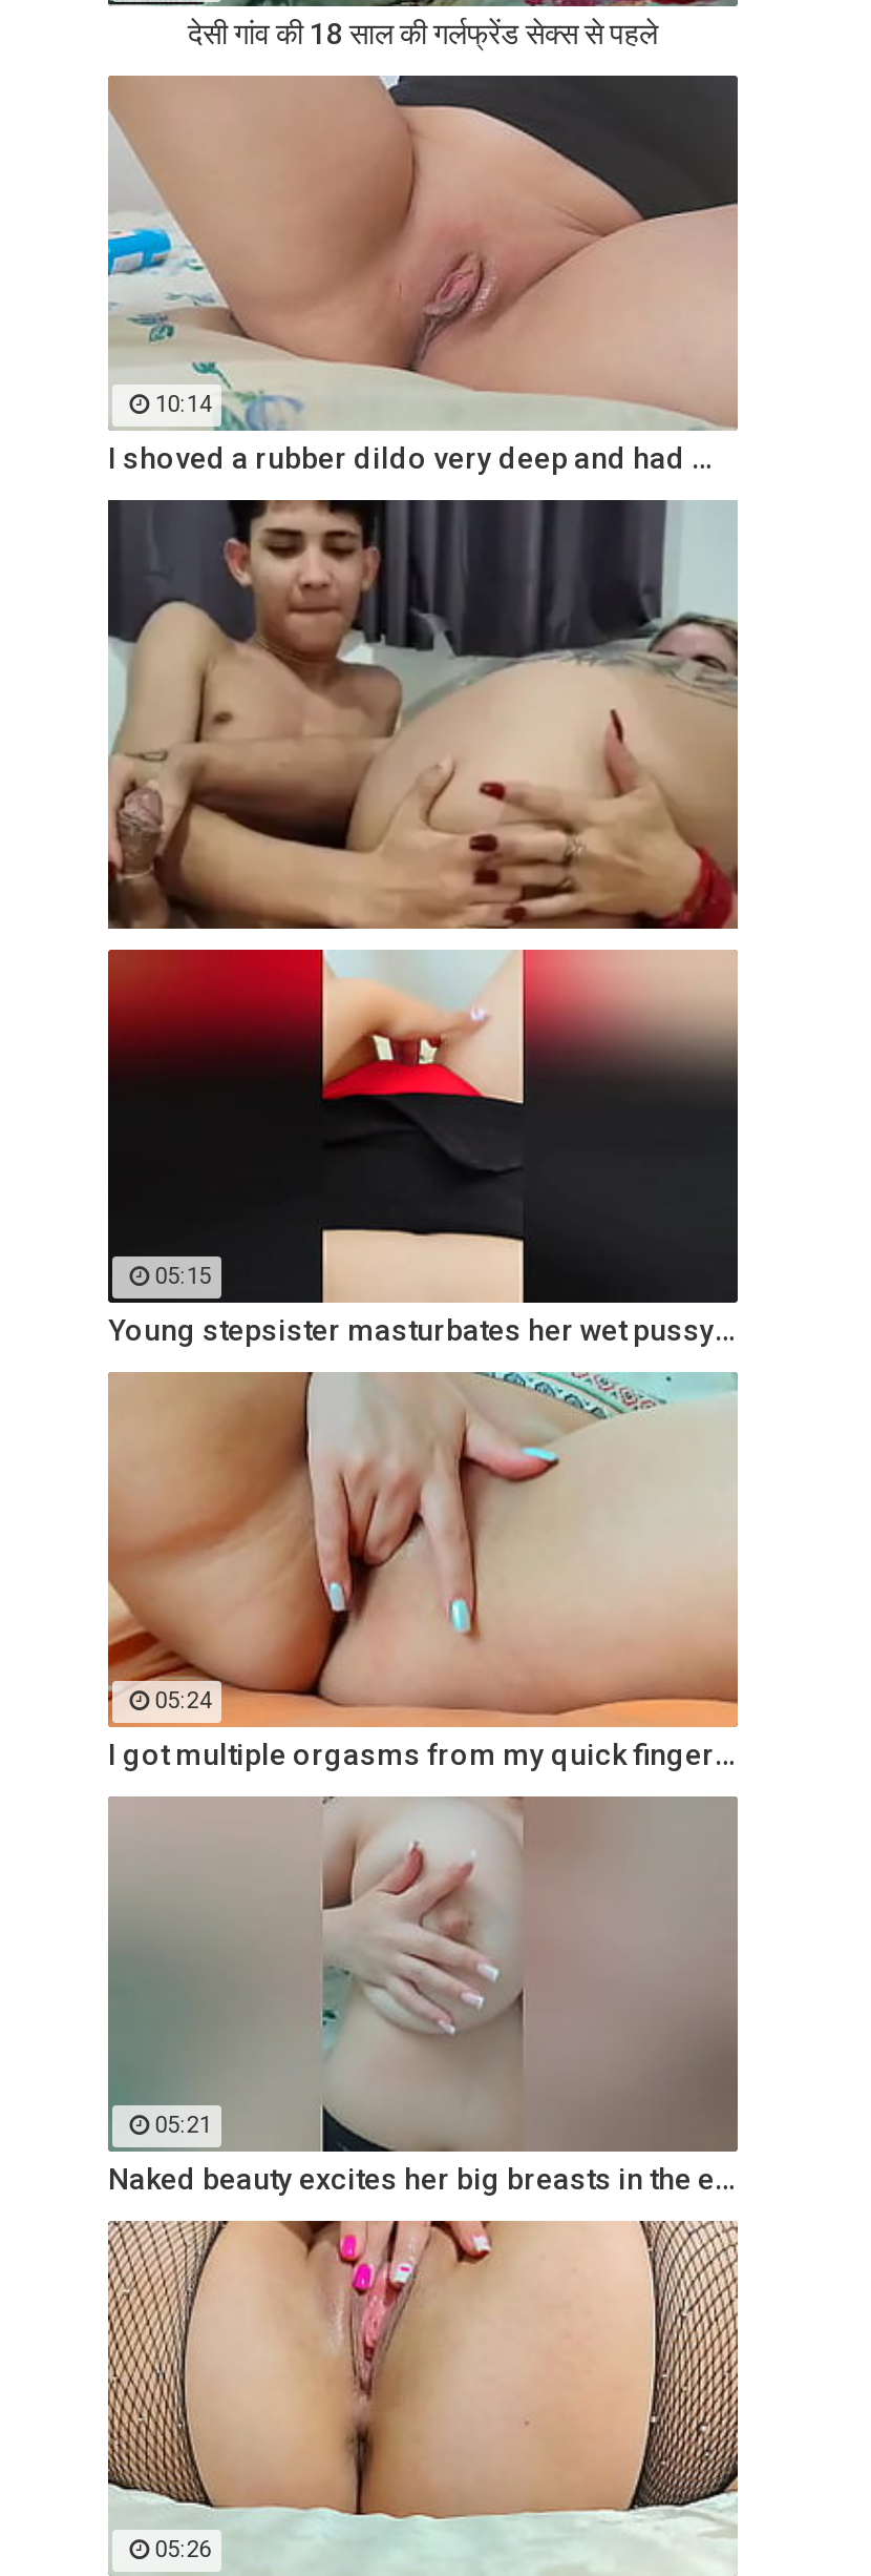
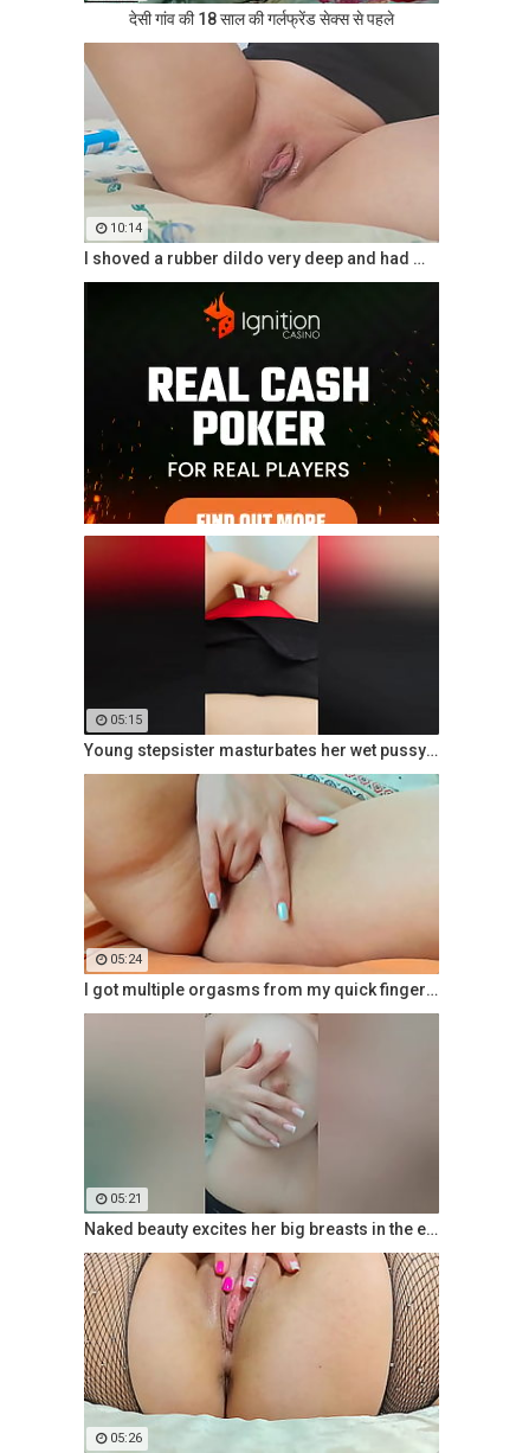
- [image]
+ [image]
